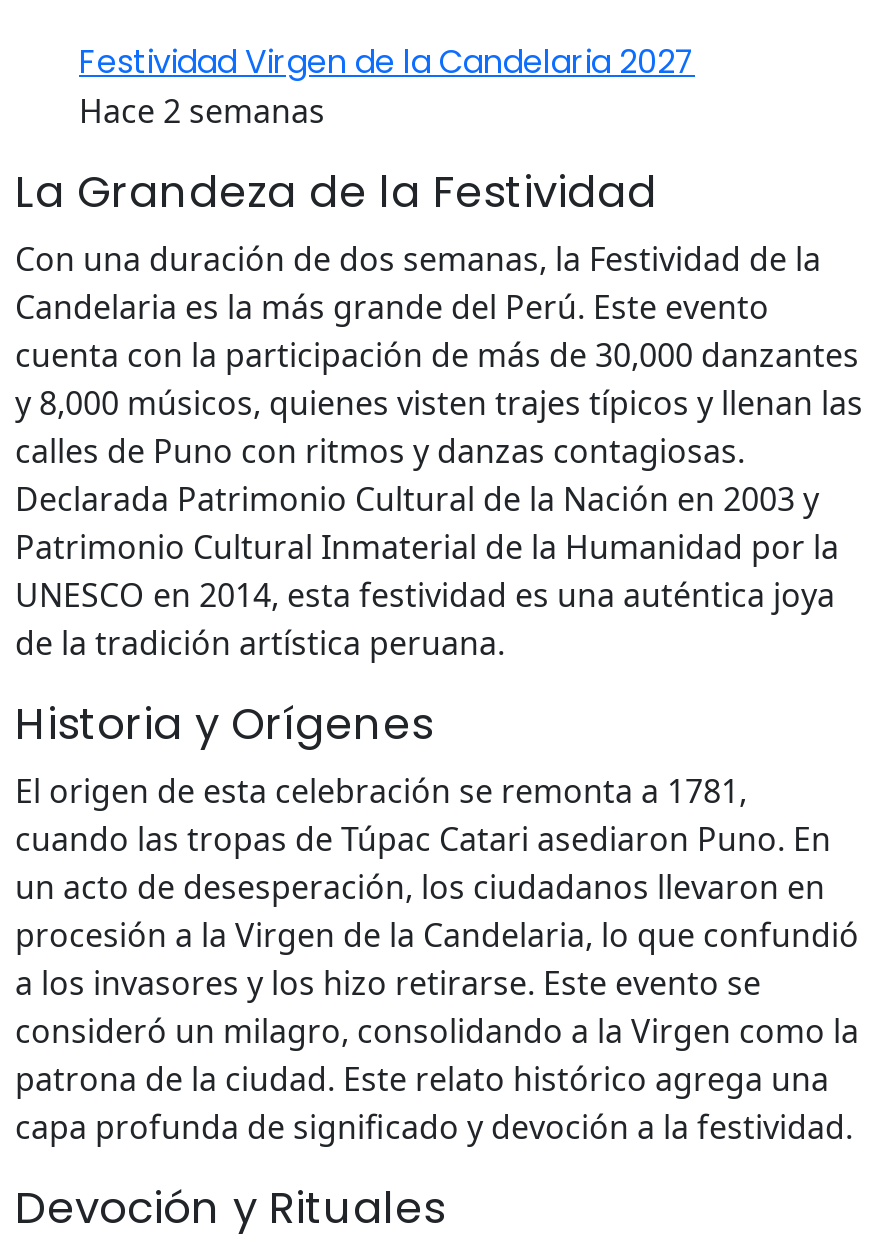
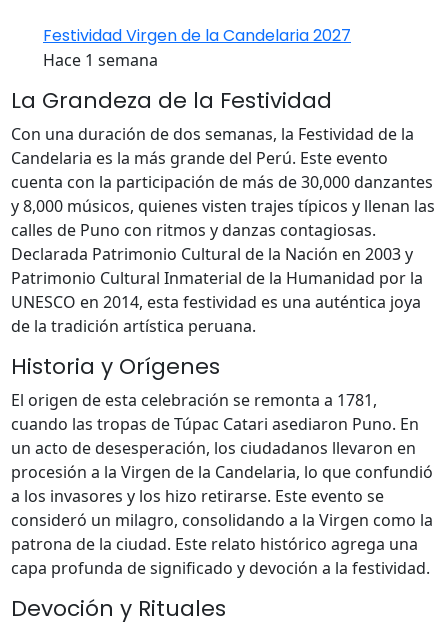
- Hace 2 semanas
+ Hace 1 semana
